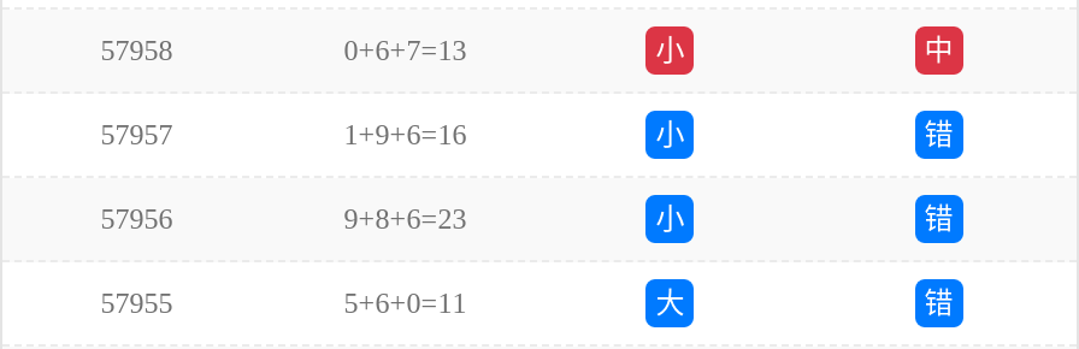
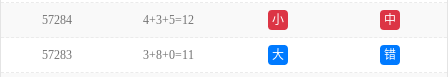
- 57958
+ 57284

- 0+6+7=13
+ 4+3+5=12

- 57957
- 1+9+6=16
- 小
- 错
- 57956
- 9+8+6=23
- 小
- 错
- 57955
- 5+6+0=11
+ 57283
+ 3+8+0=11
